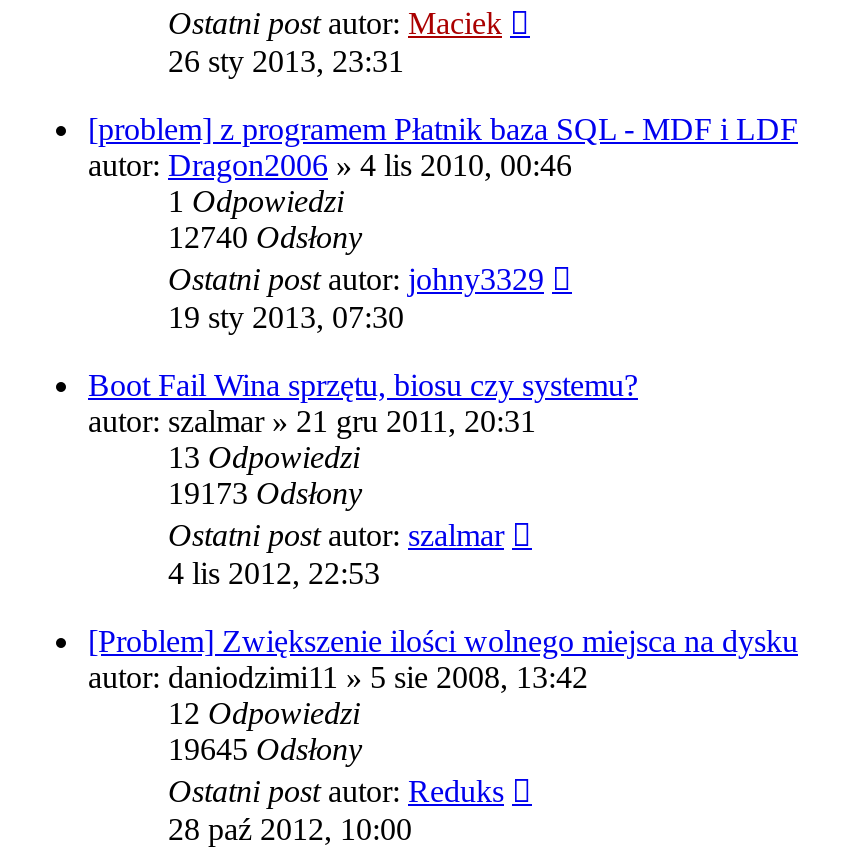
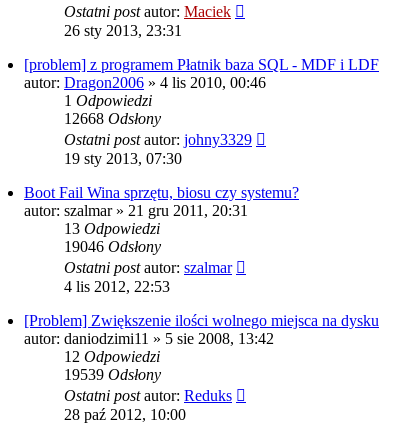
- 12740 Odsłony
+ 12668 Odsłony

- 19173Odsłony
+ 19046Odsłony

- 19645Odsłony
+ 19539Odsłony
